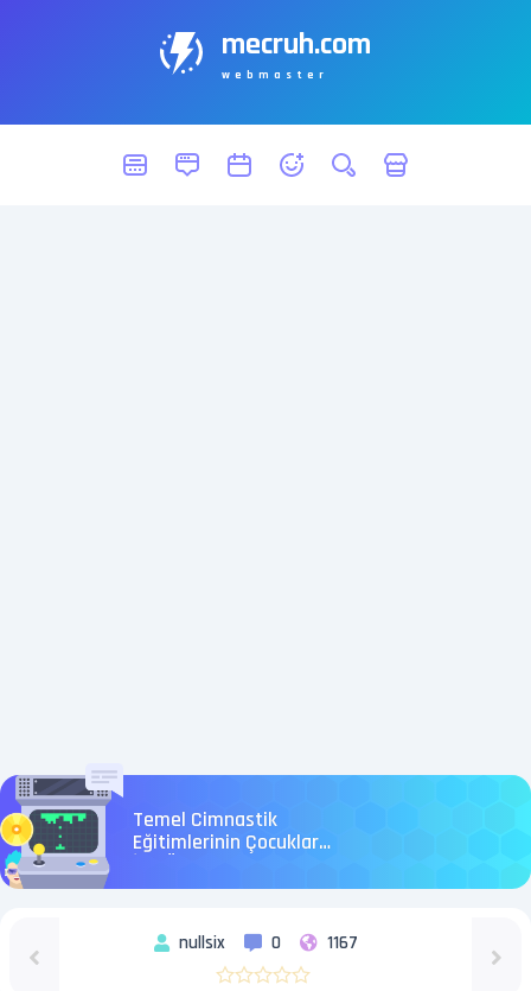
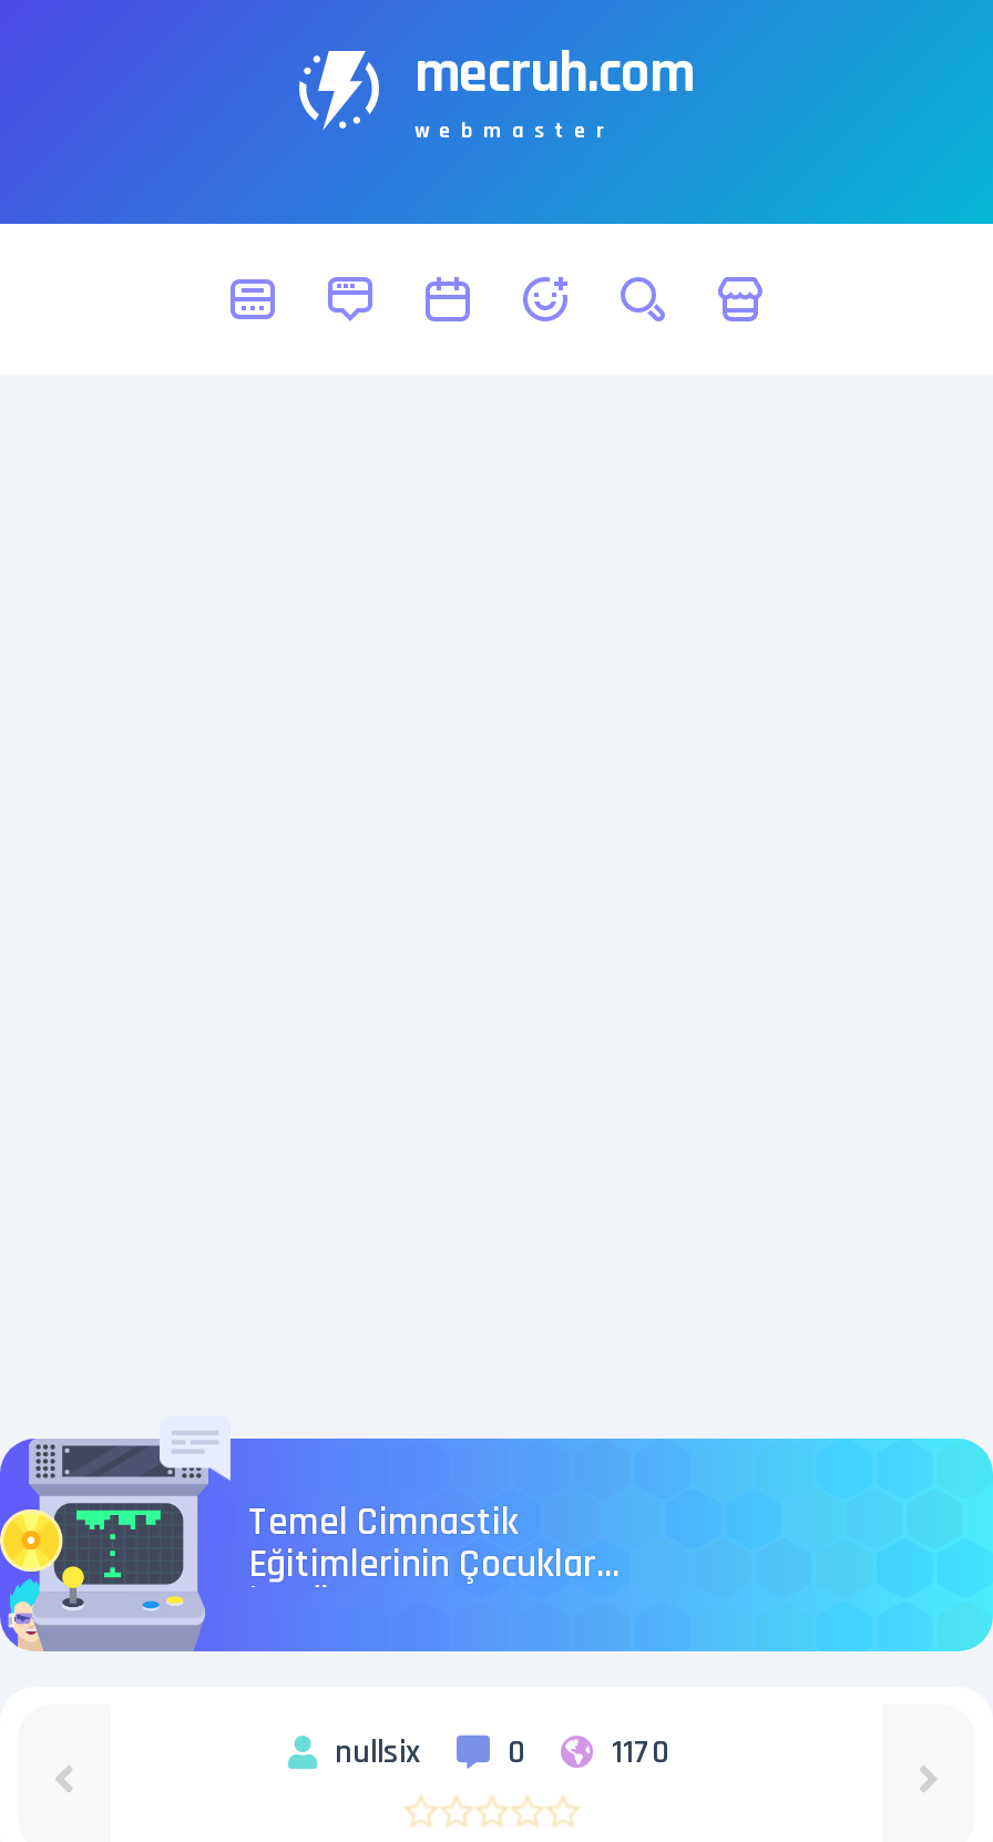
- 1167
+ 1170
